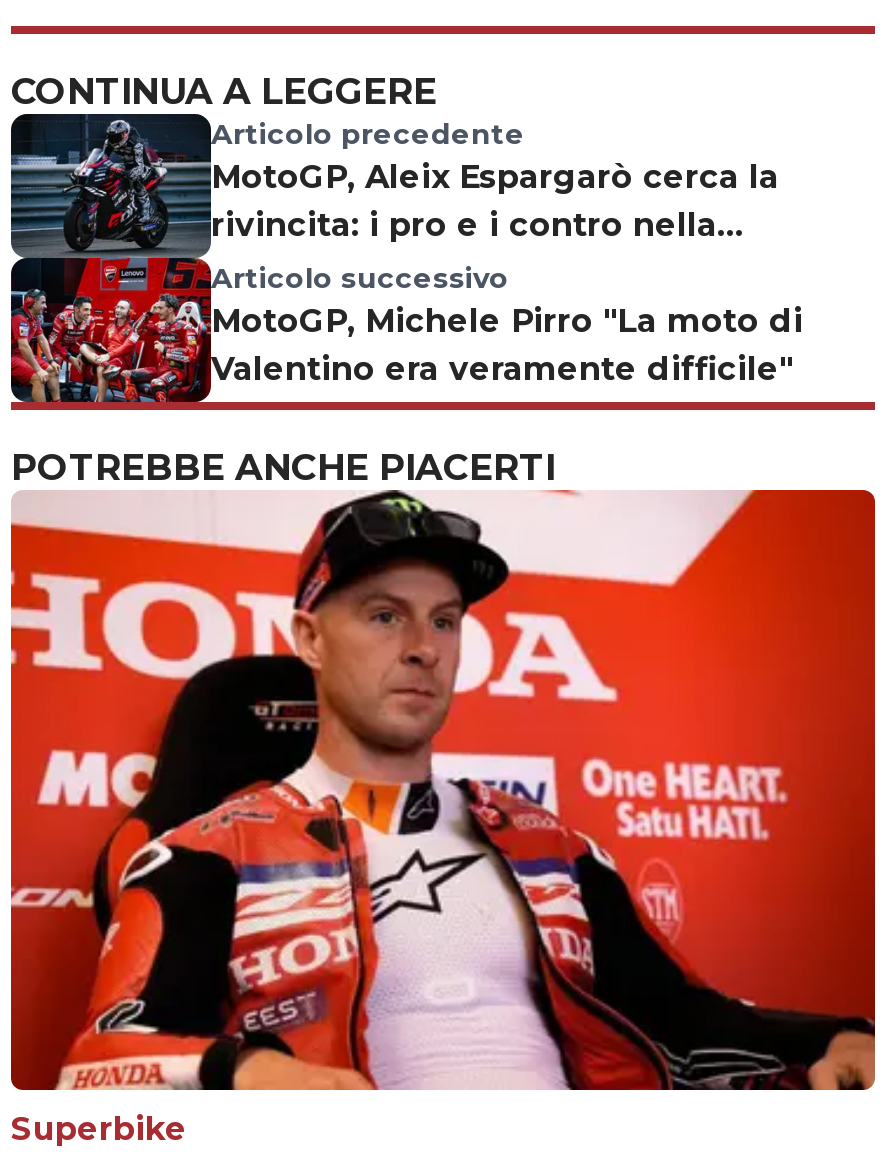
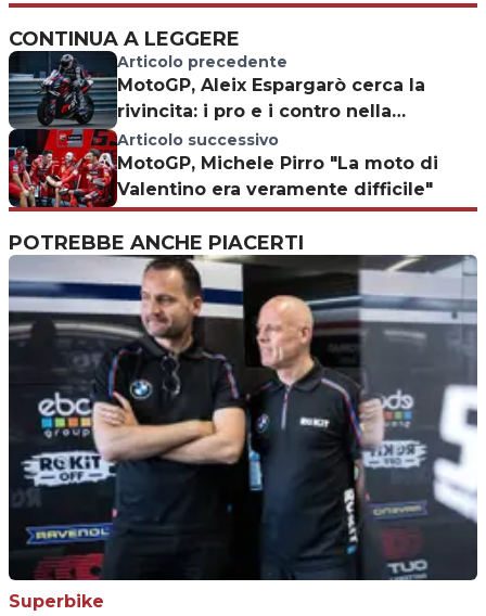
- [image]
+ [image]
